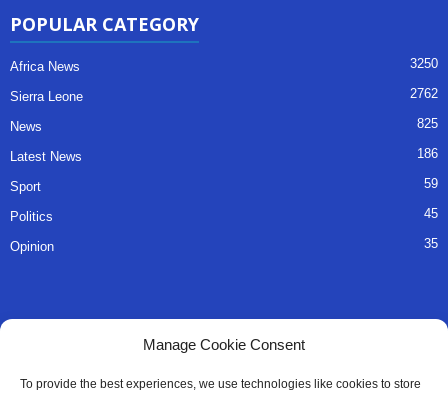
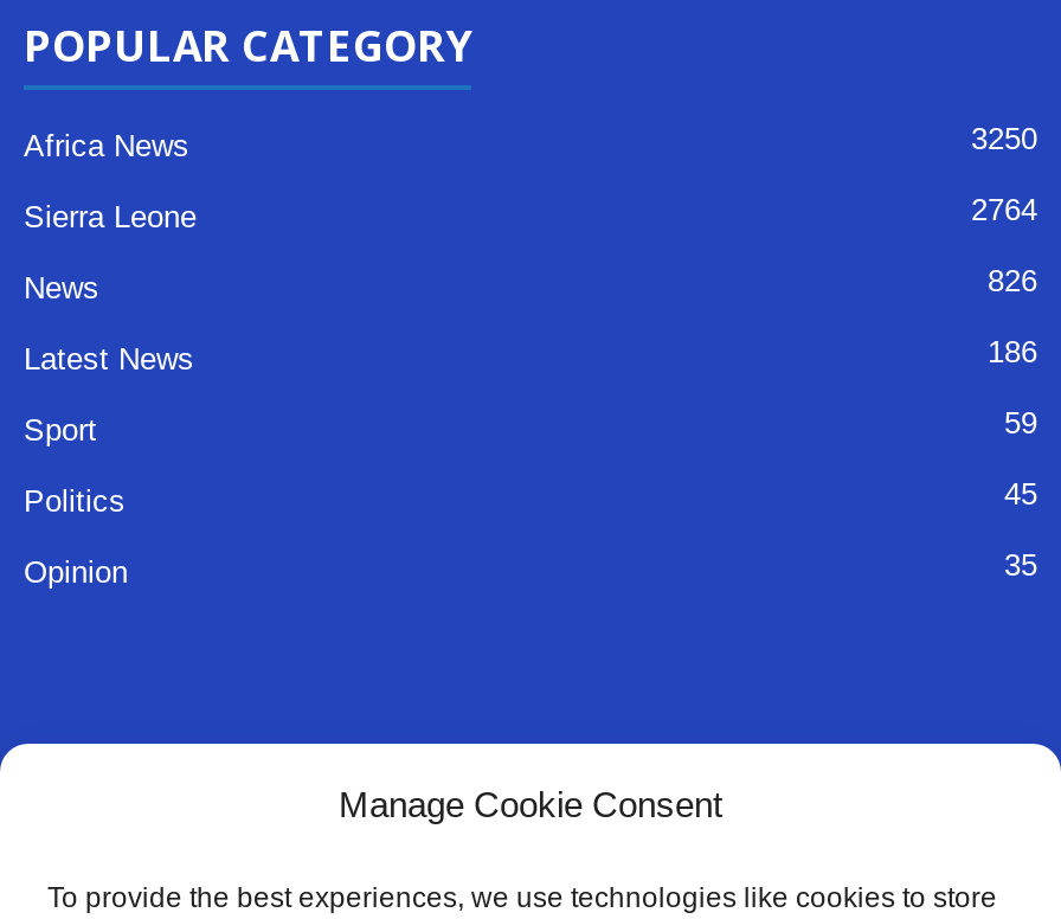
- 2762
+ 2764

- 825
+ 826
